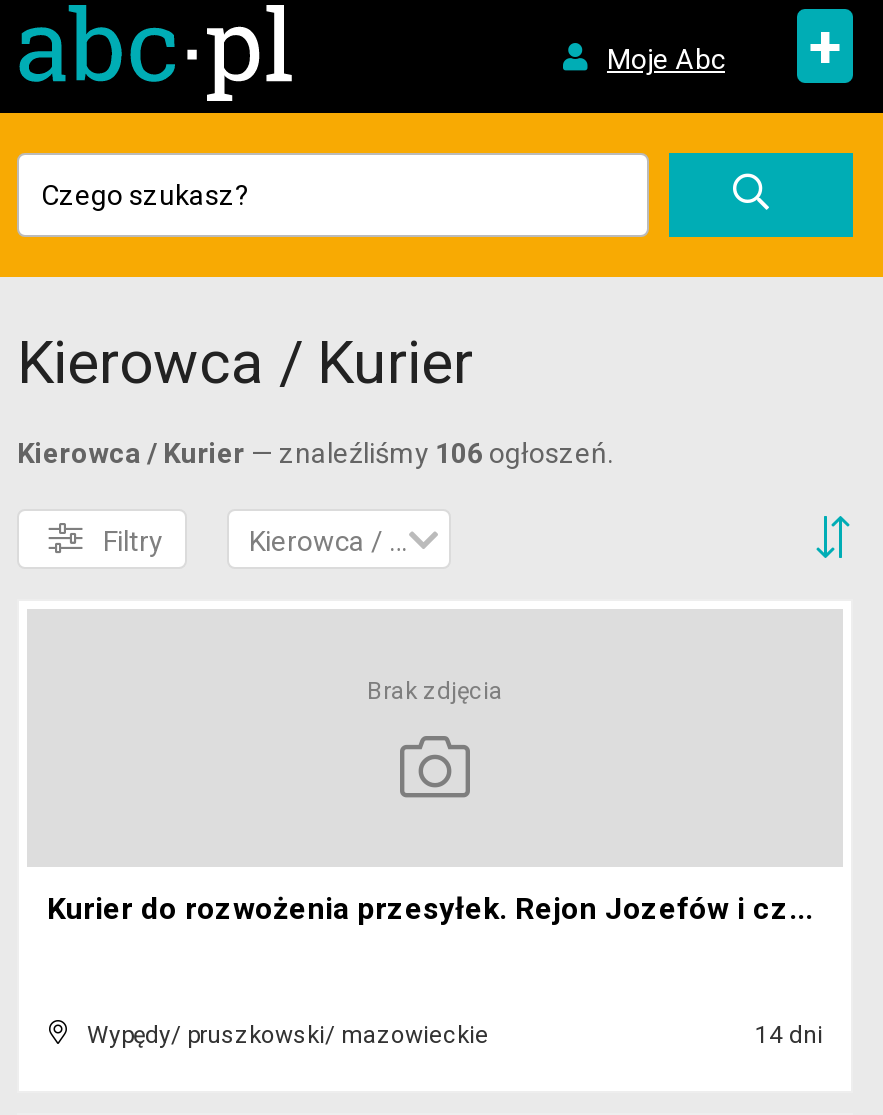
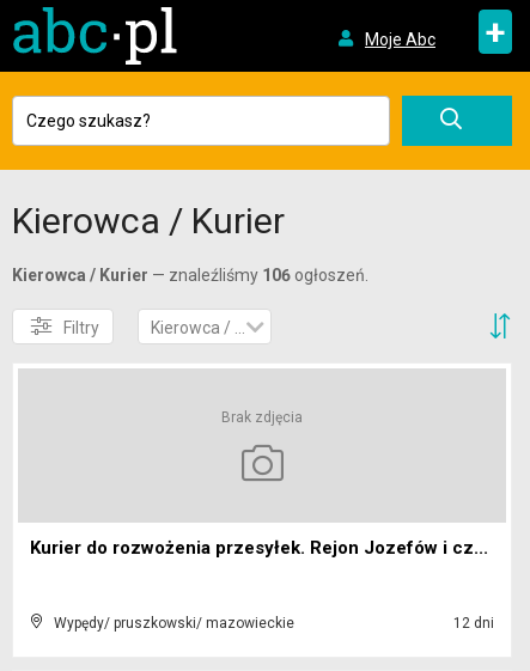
- 14 dni
+ 12 dni
